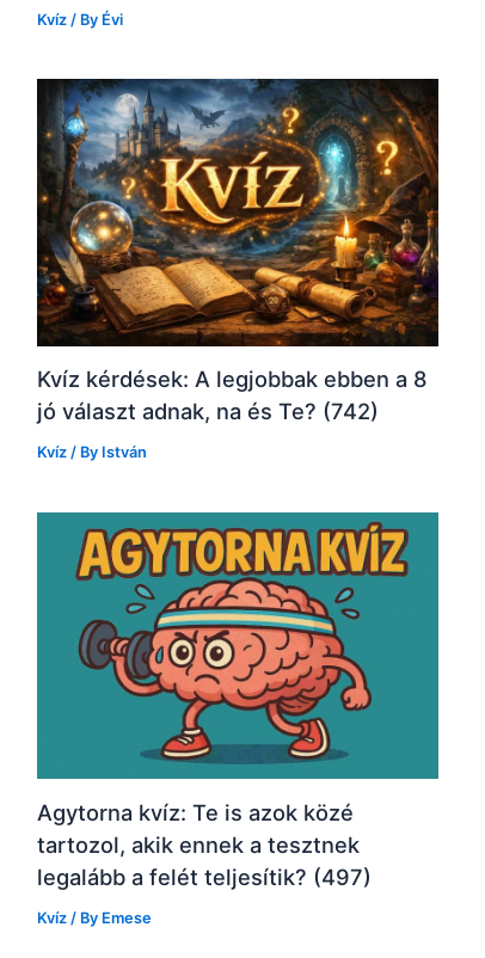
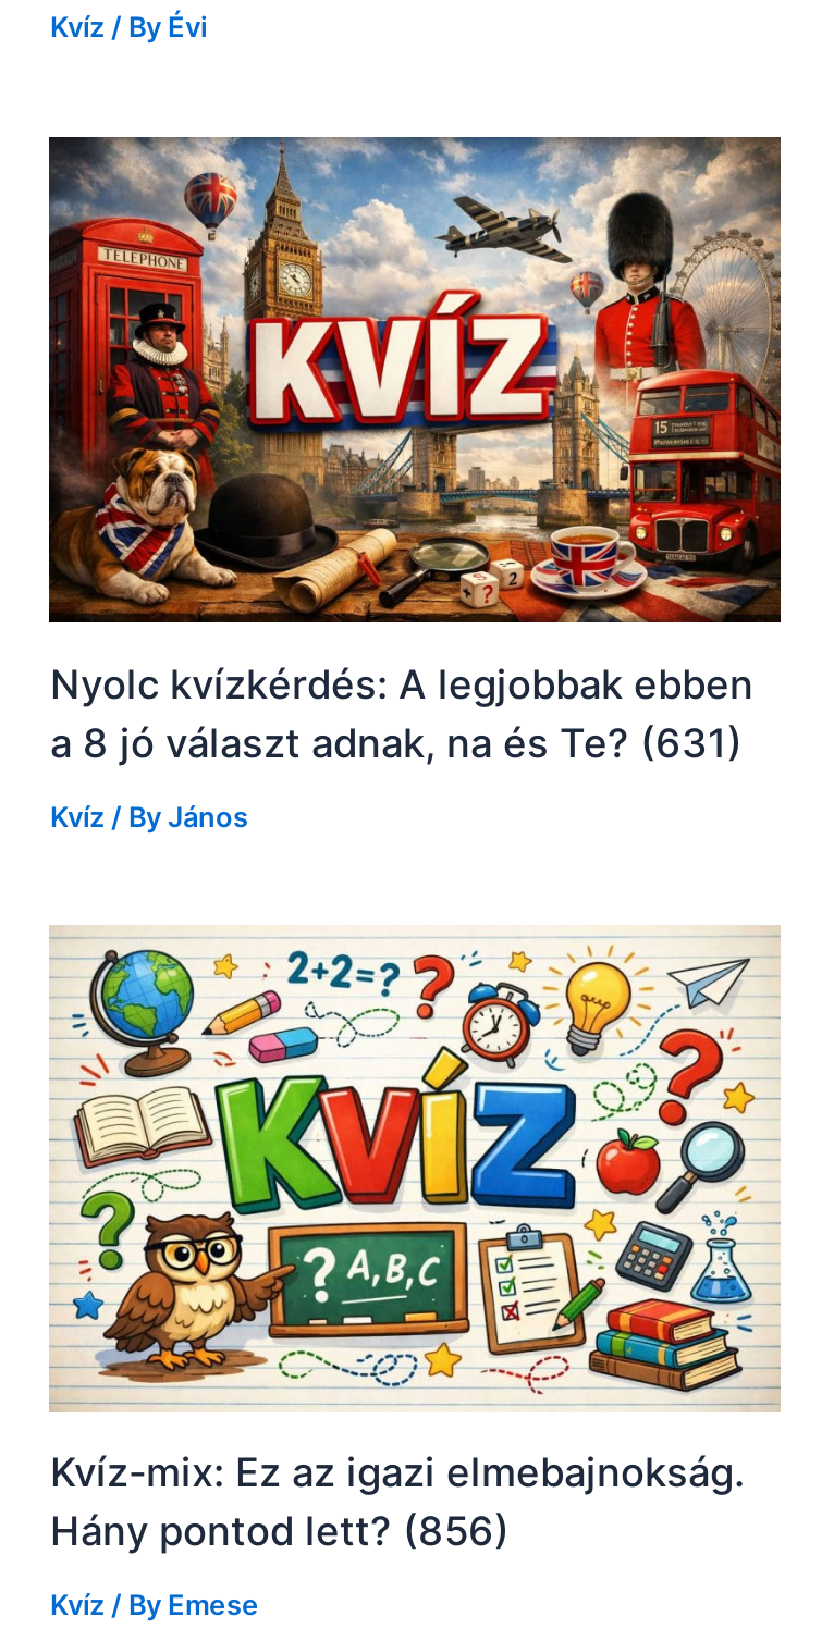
- [image]
- Kvíz kérdések: A legjobbak ebben a 8
- jó választ adnak, na és Te? (742)
+ [image]
+ Nyolc kvízkérdés: A legjobbak ebben
+ a 8 jó választ adnak, na és Te? (631)

- Kvíz / By István
+ Kvíz / By János

- [image]
- Agytorna kvíz: Te is azok közé
- tartozol, akik ennek a tesztnek
- legalább a felét teljesítik? (497)
+ [image]
+ Kvíz-mix: Ez az igazi elmebajnokság.
+ Hány pontod lett? (856)
